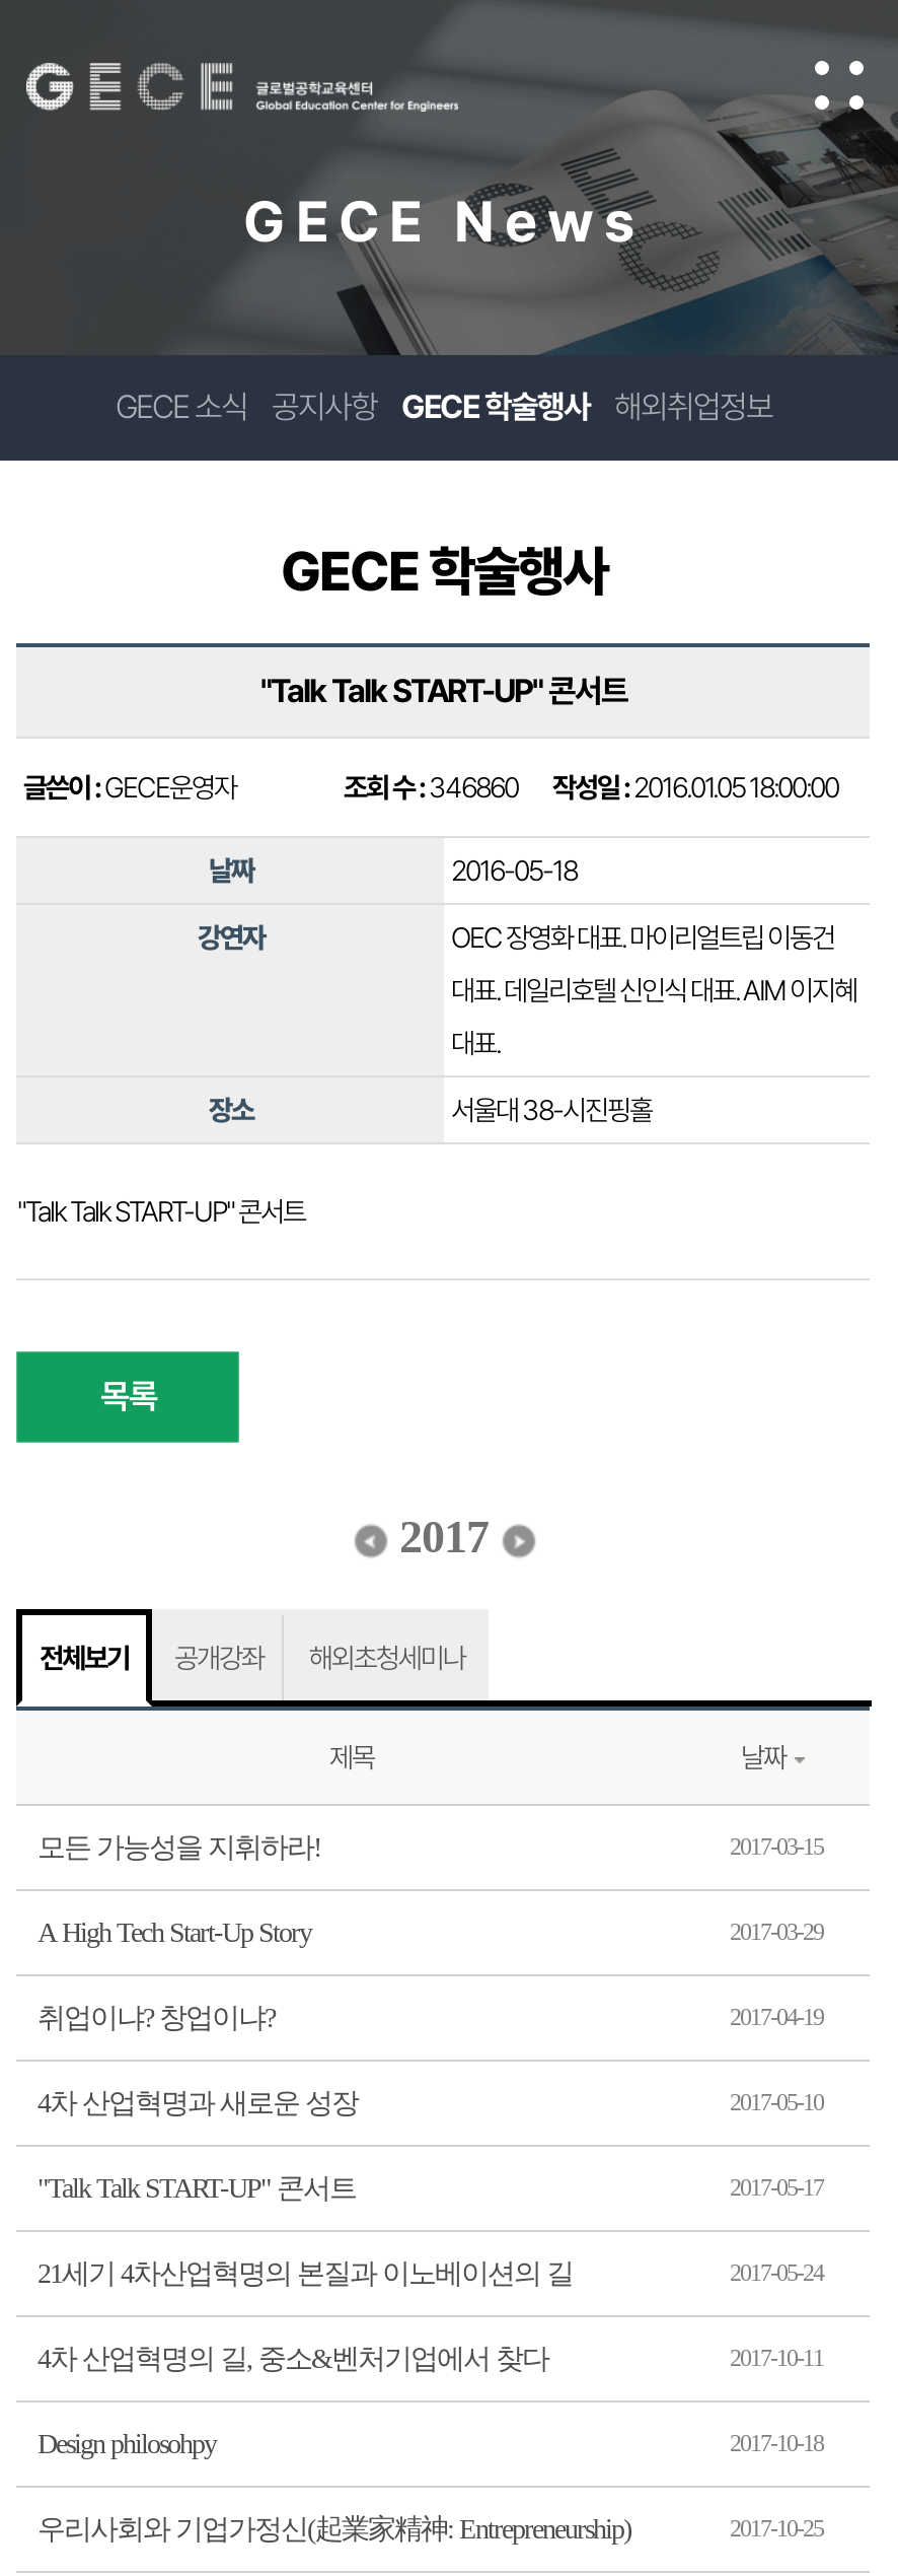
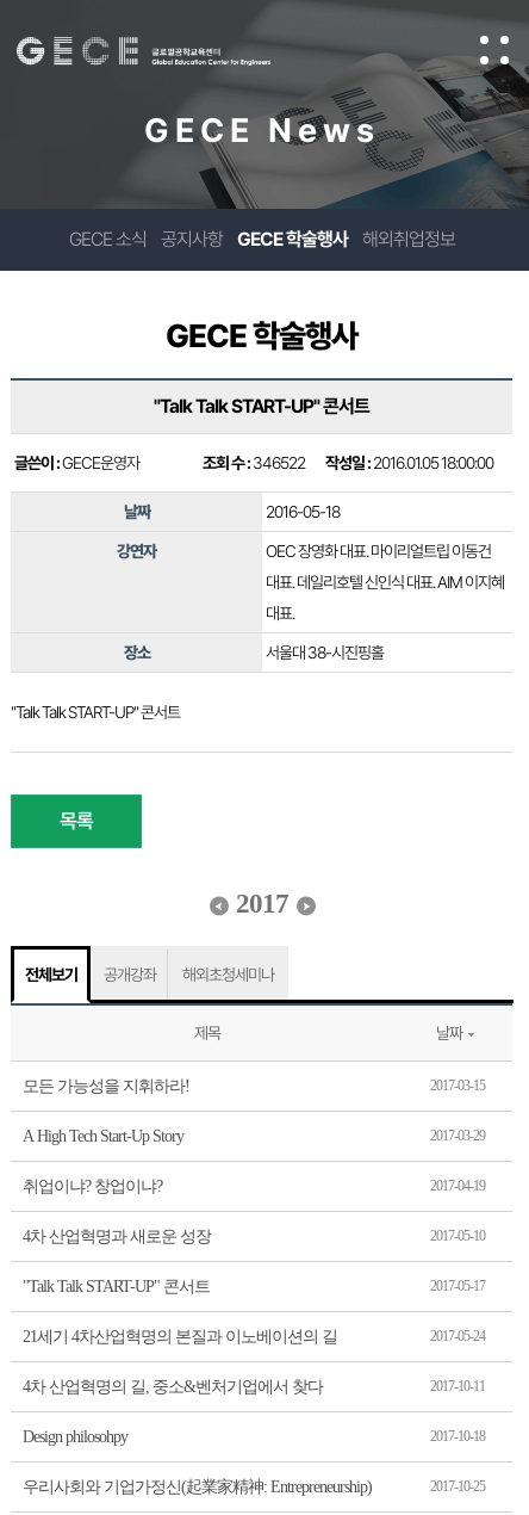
- 조회 수 : 346860 작성일 : 2016.01.05 18:00:00
+ 조회 수 : 346522 작성일 : 2016.01.05 18:00:00
